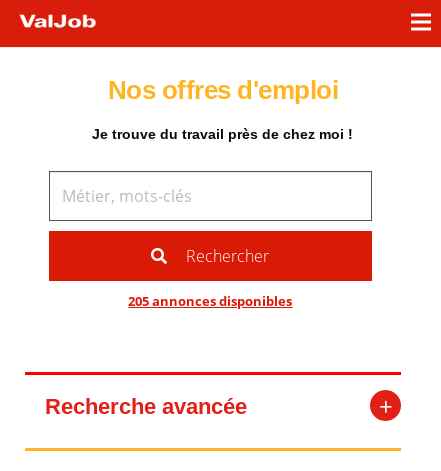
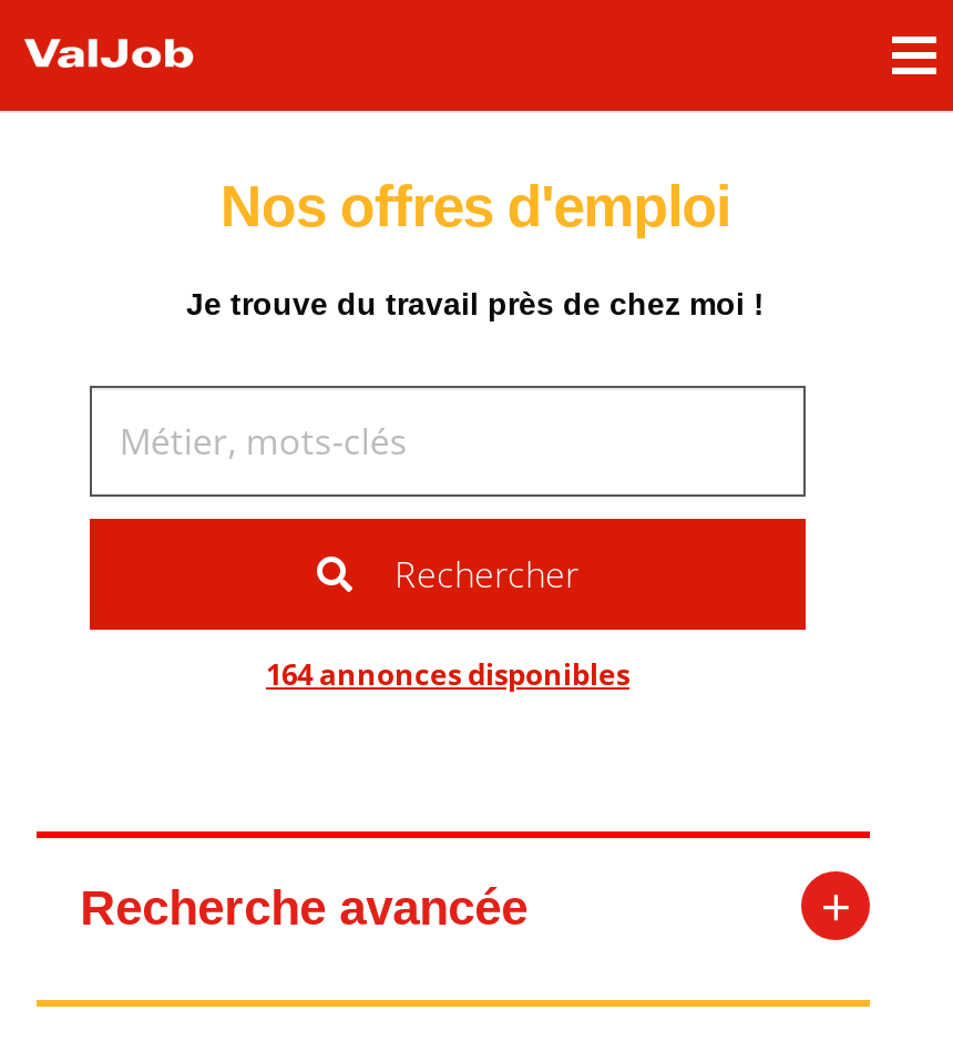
- 205 annonces disponibles
+ 164 annonces disponibles
